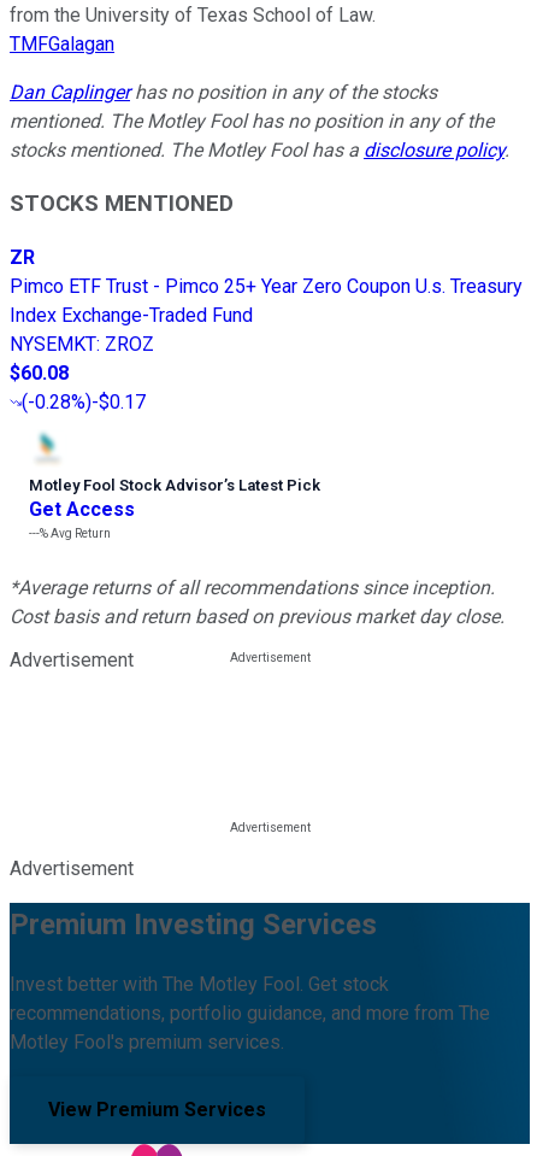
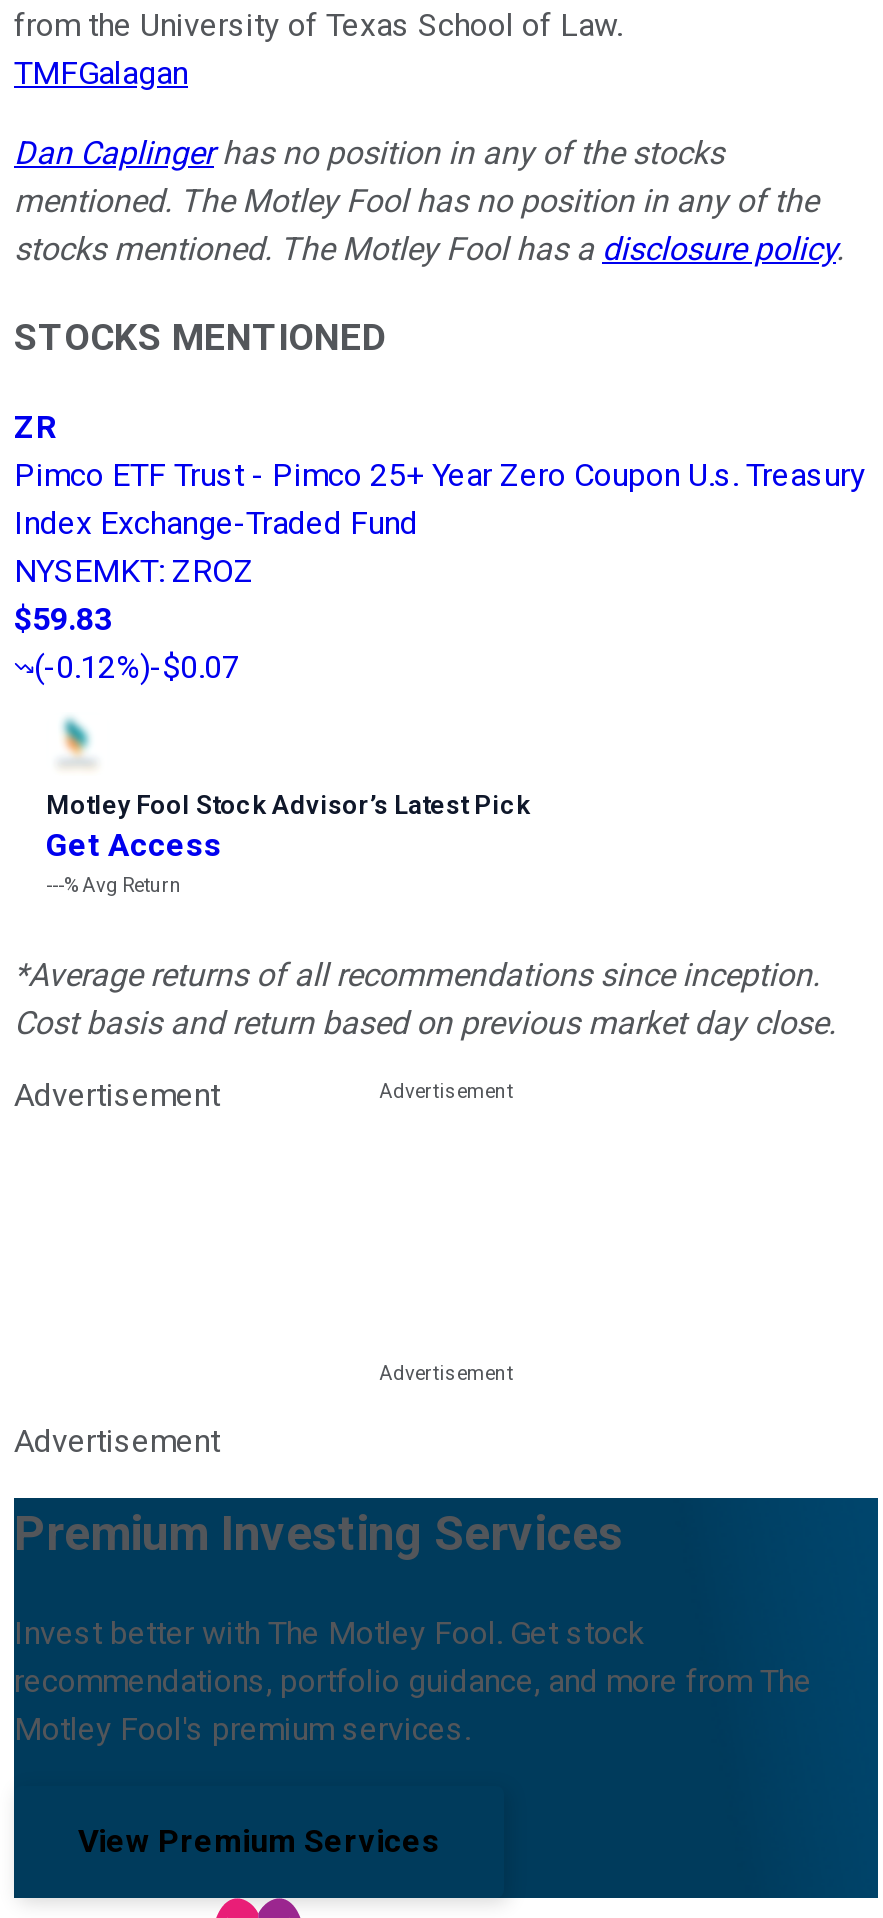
- $60.08
+ $59.83

- (-0.28%)-$0.17
+ (-0.12%)-$0.07
